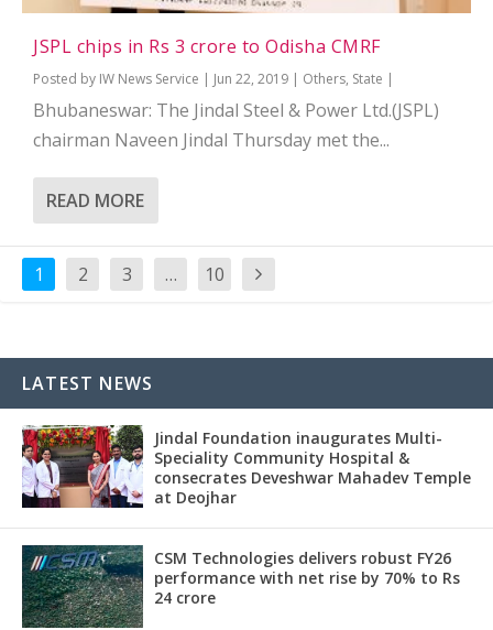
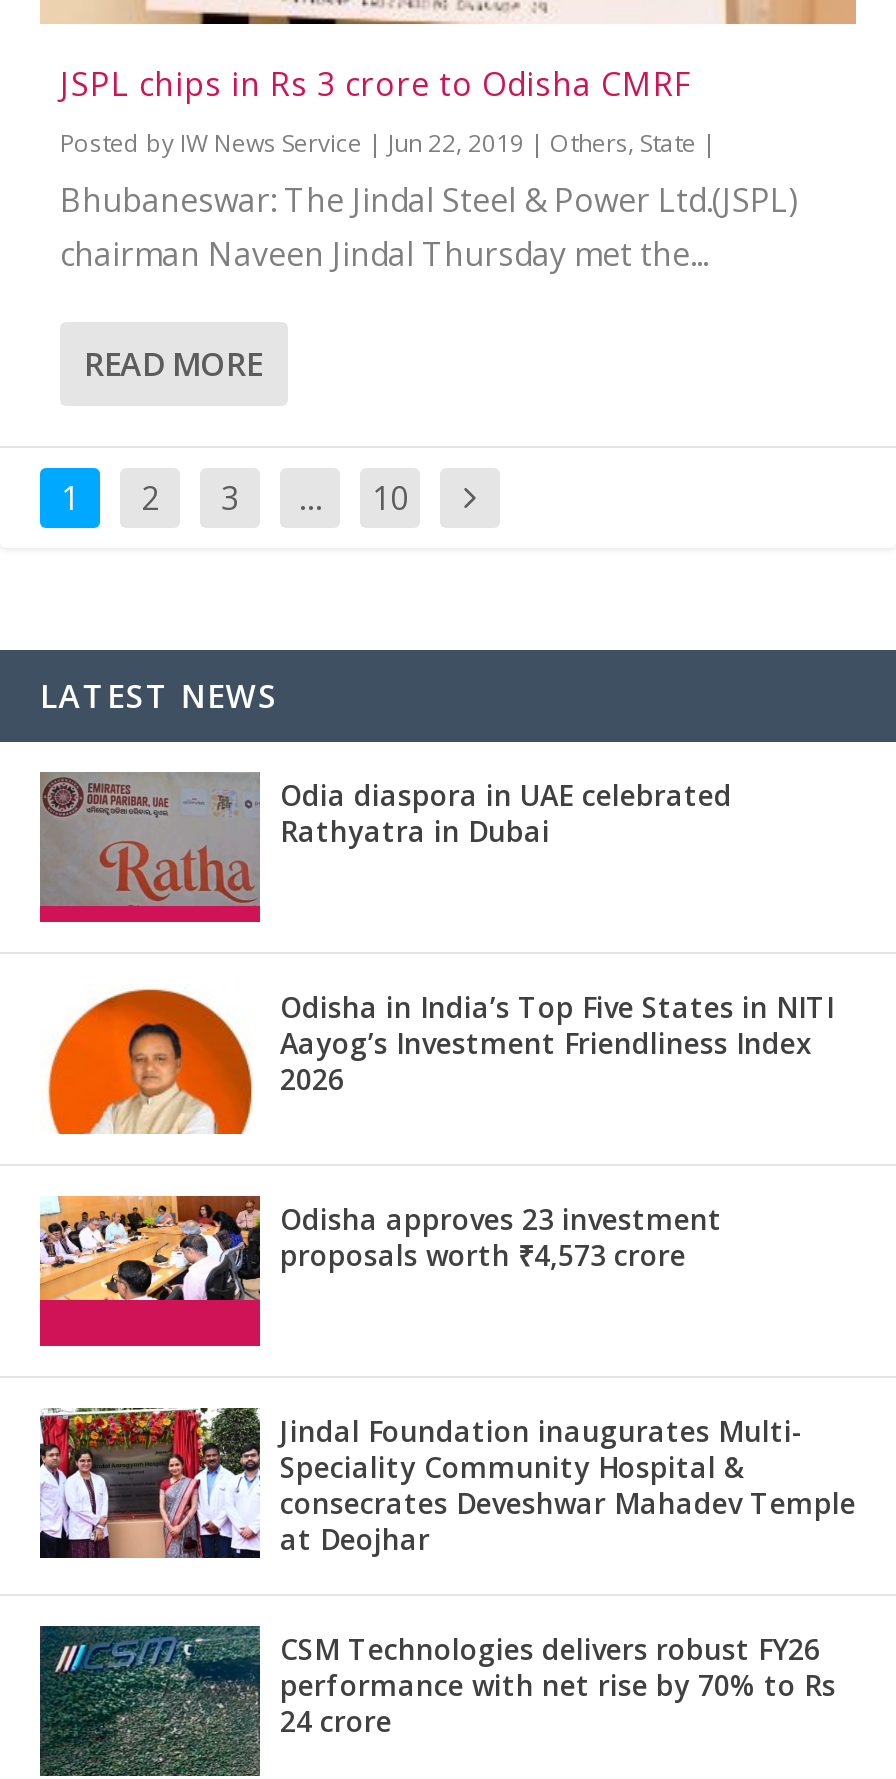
+ [image]
+ Odia diaspora in UAE celebrated
+ Rathyatra in Dubai

+ [image]
+ Odisha approves 23 investment
+ proposals worth ₹4,573 crore

+ [image]
+ Odisha in India’s Top Five States in NITI
+ Aayog’s Investment Friendliness Index
+ 2026
